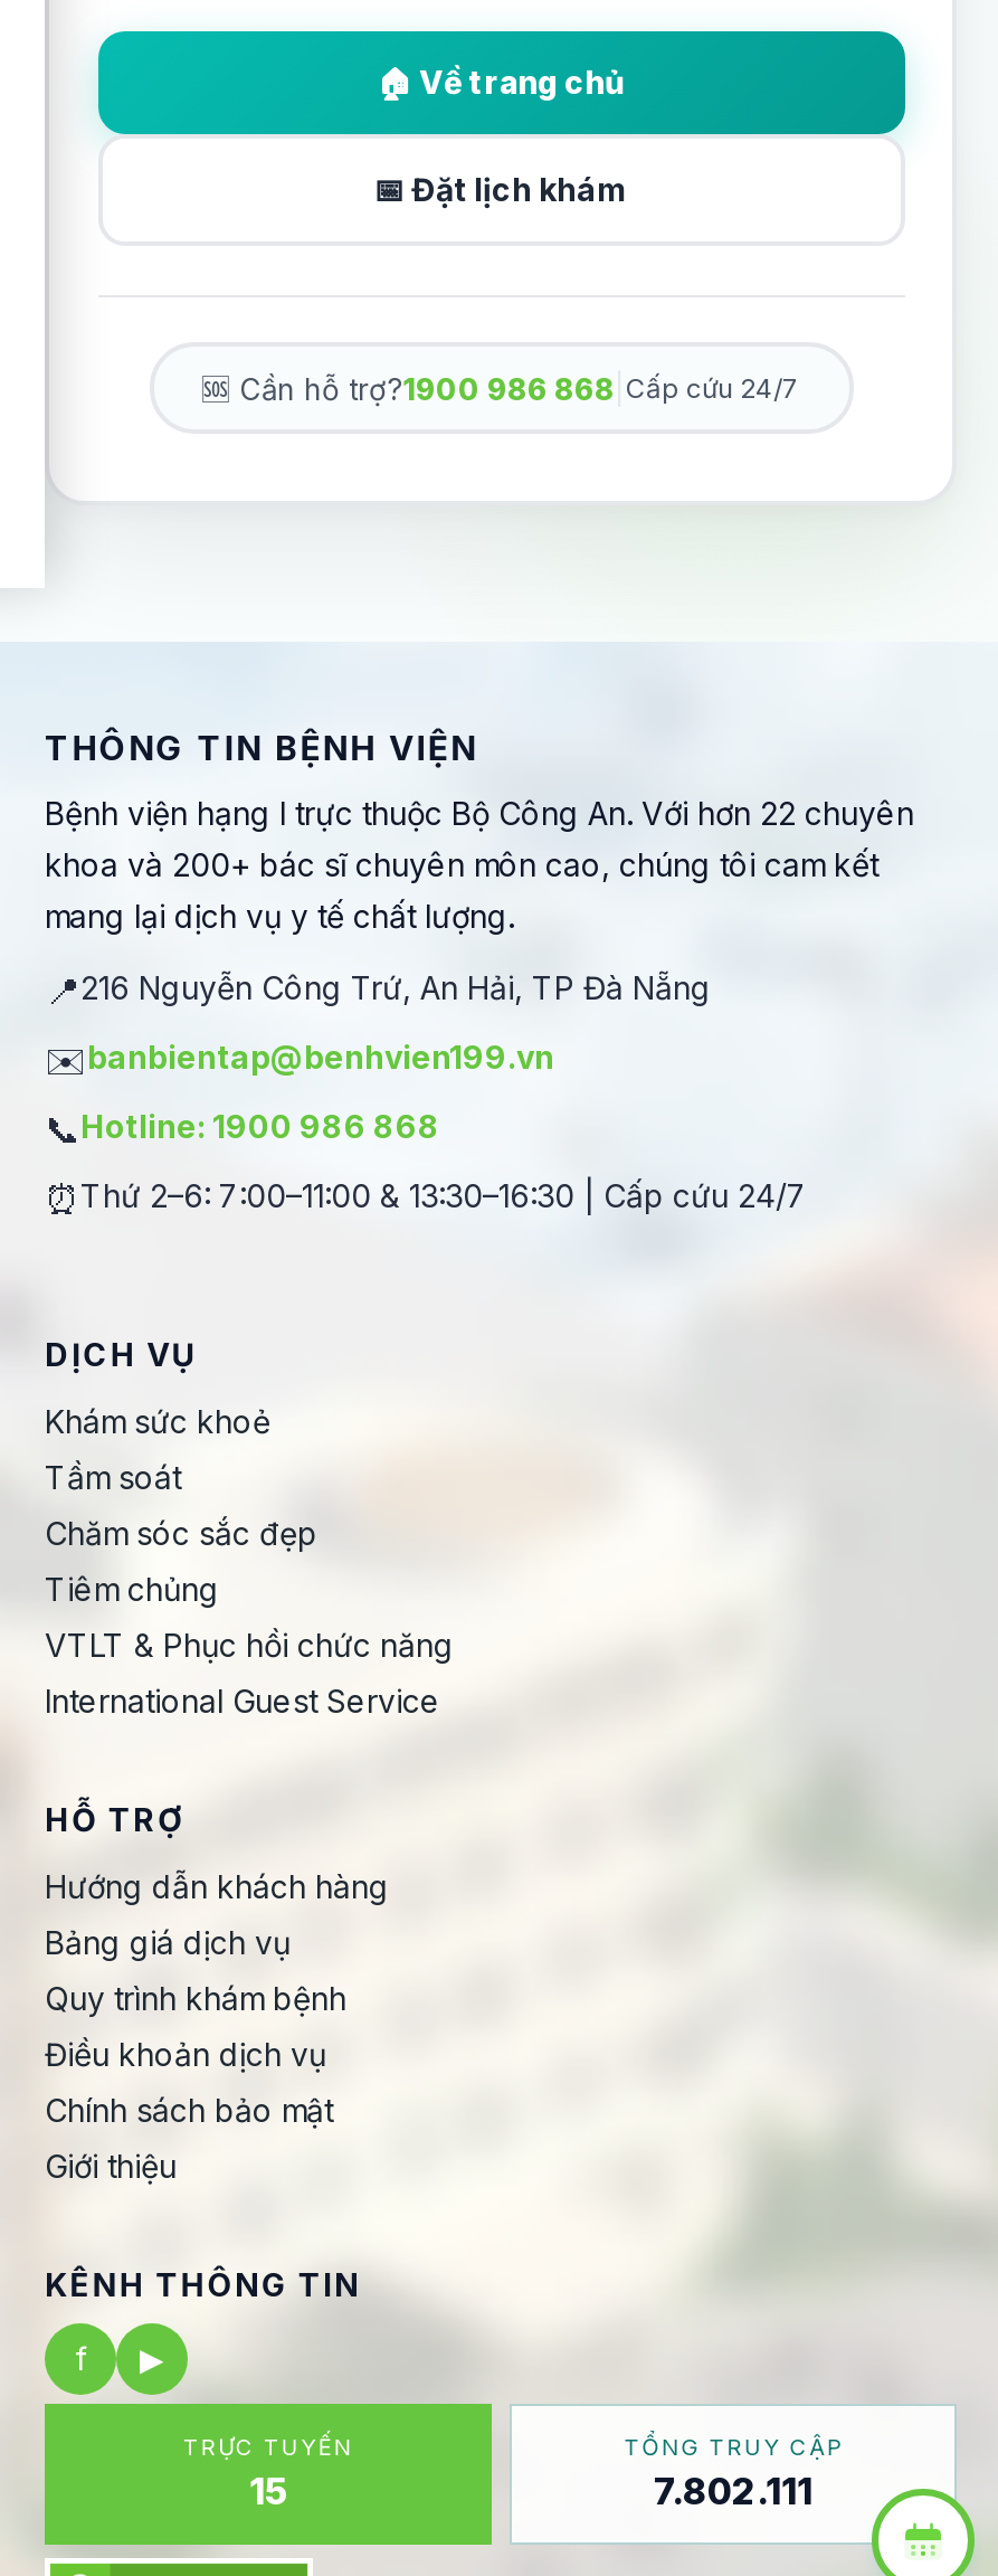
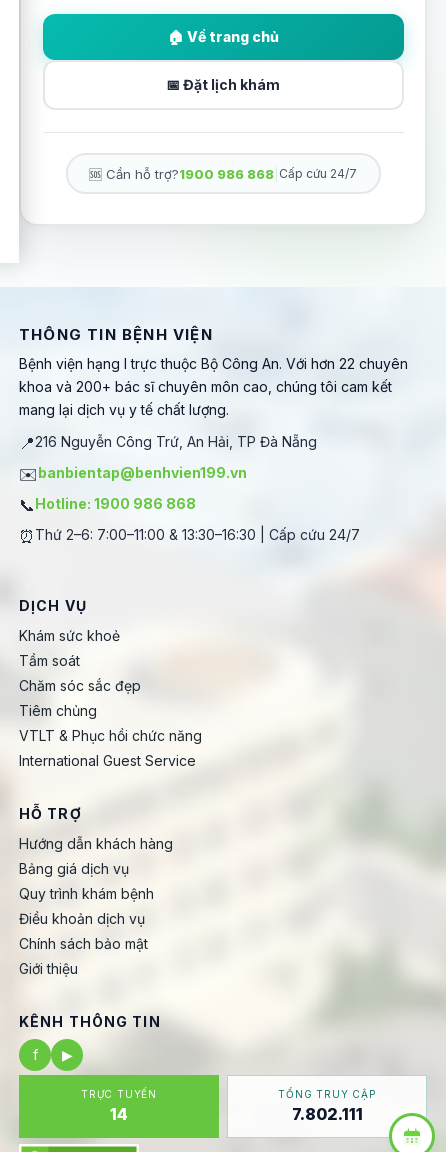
- 15
+ 14
